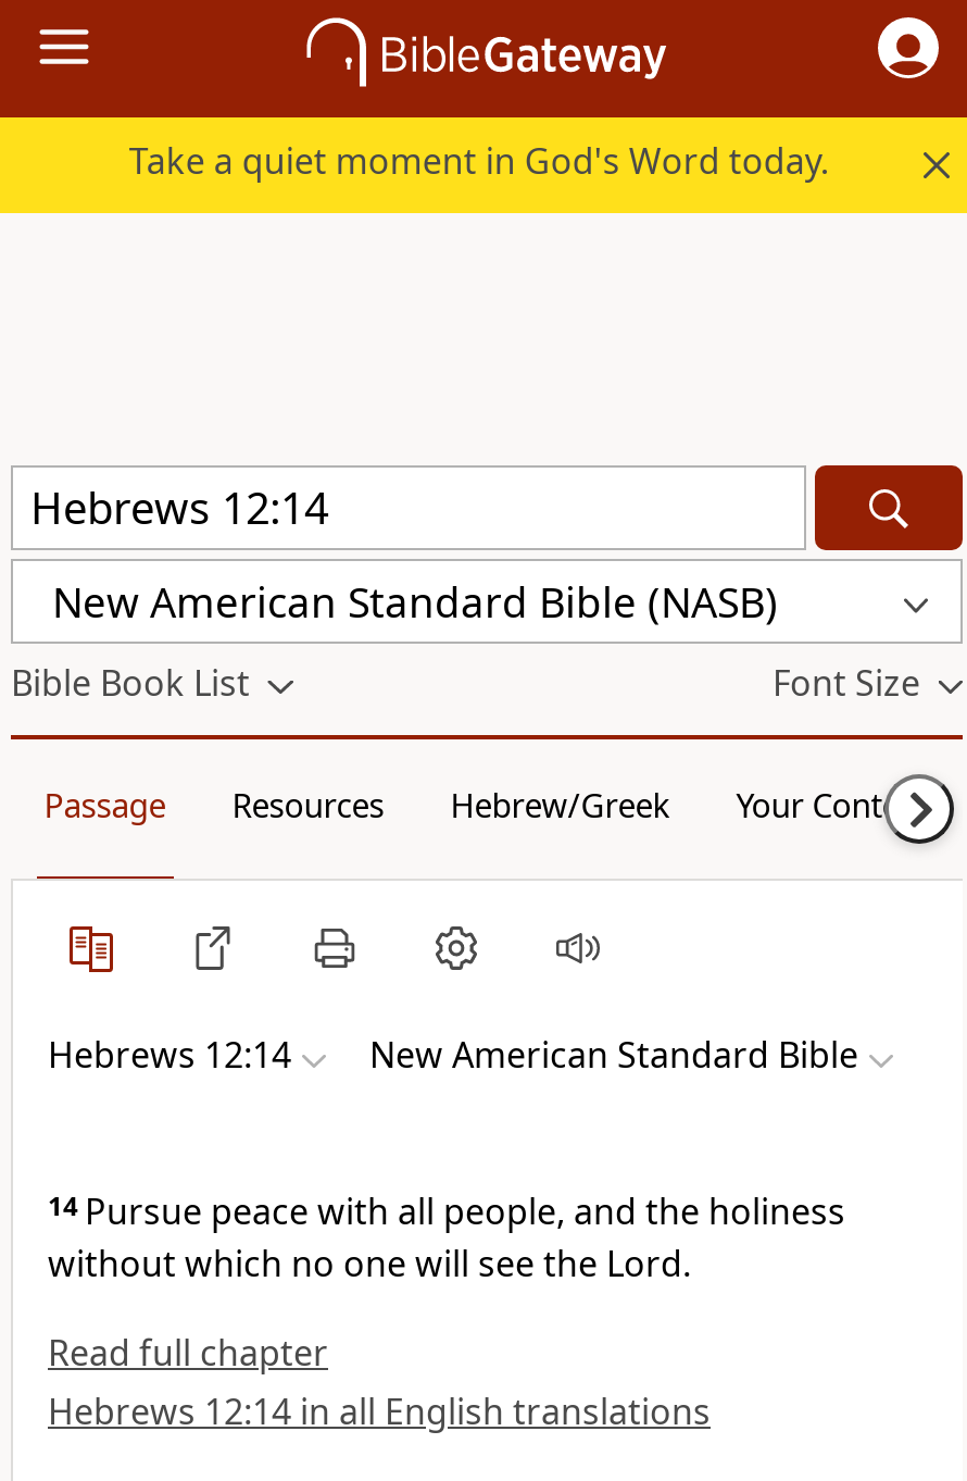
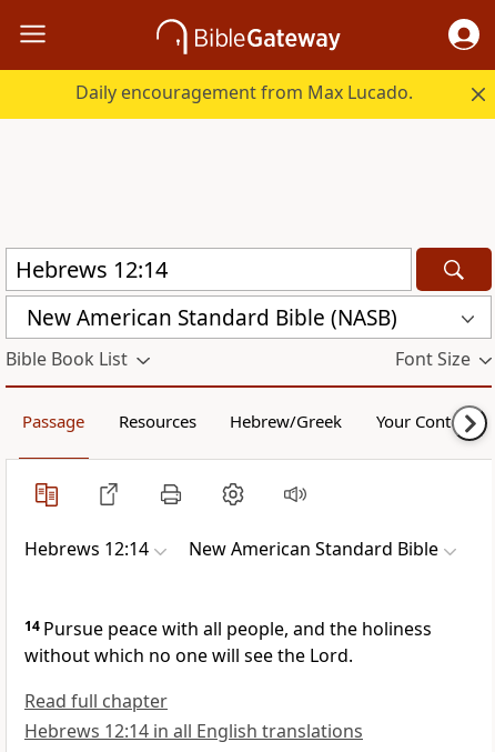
- Take a quiet moment in God's Word today.
+ Daily encouragement from Max Lucado.
